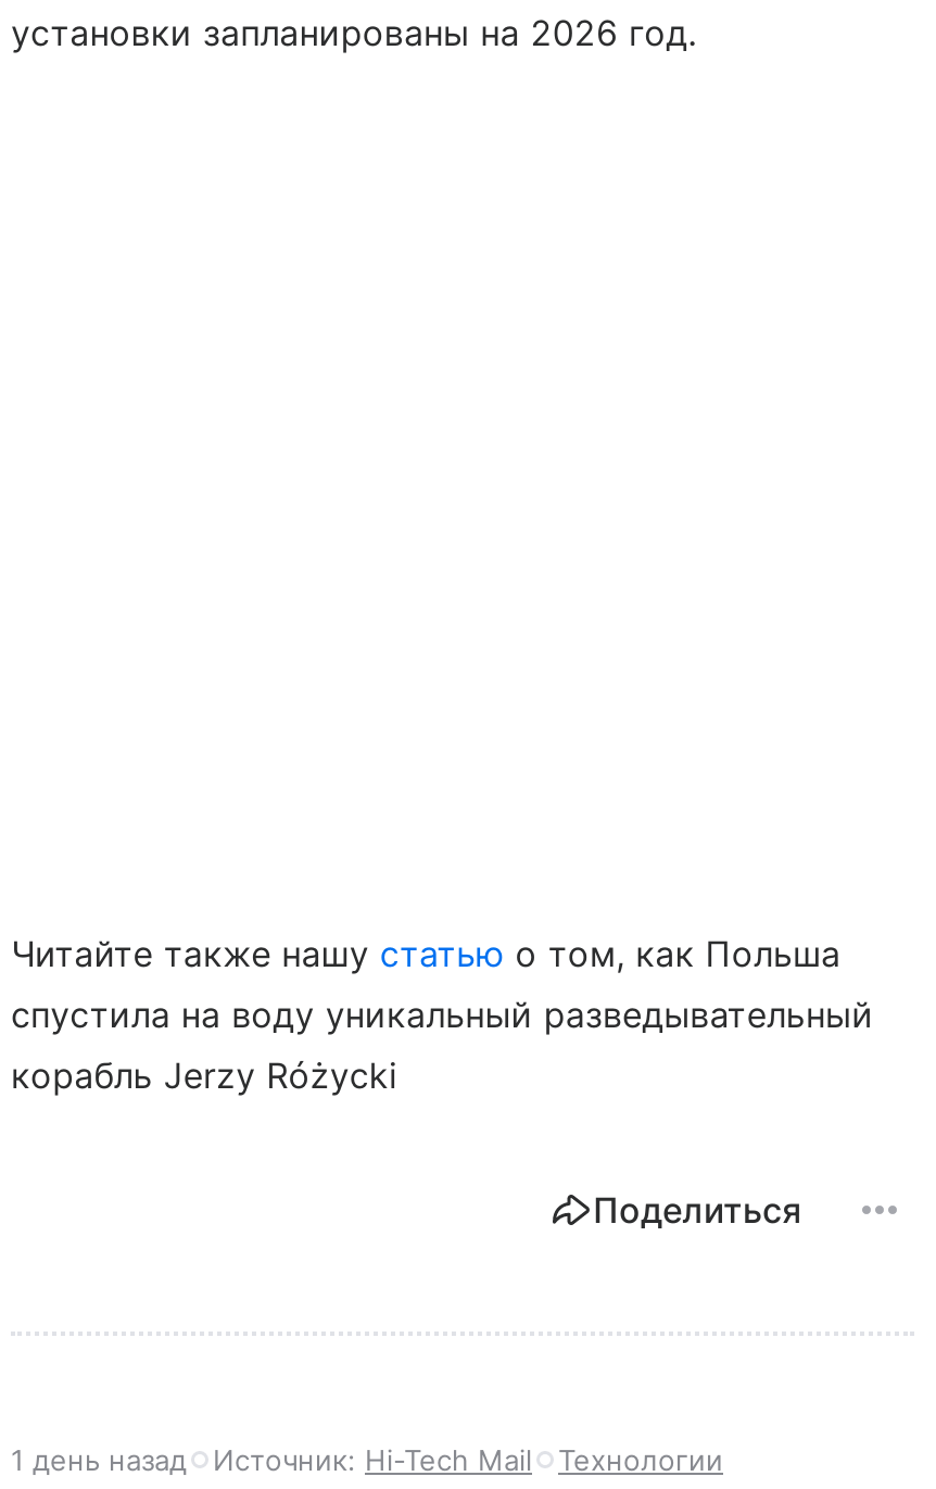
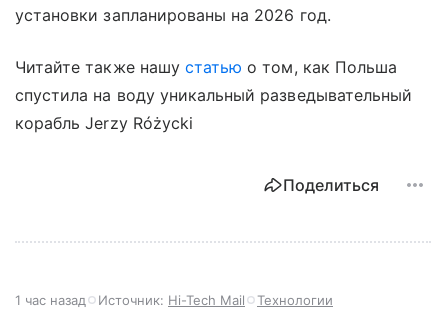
- 1 день назад Источник: Hi-Tech Mail Технологии
+ 1 час назад Источник: Hi-Tech Mail Технологии
